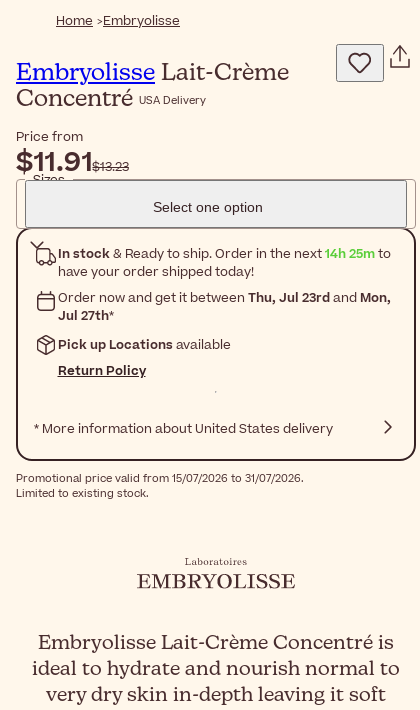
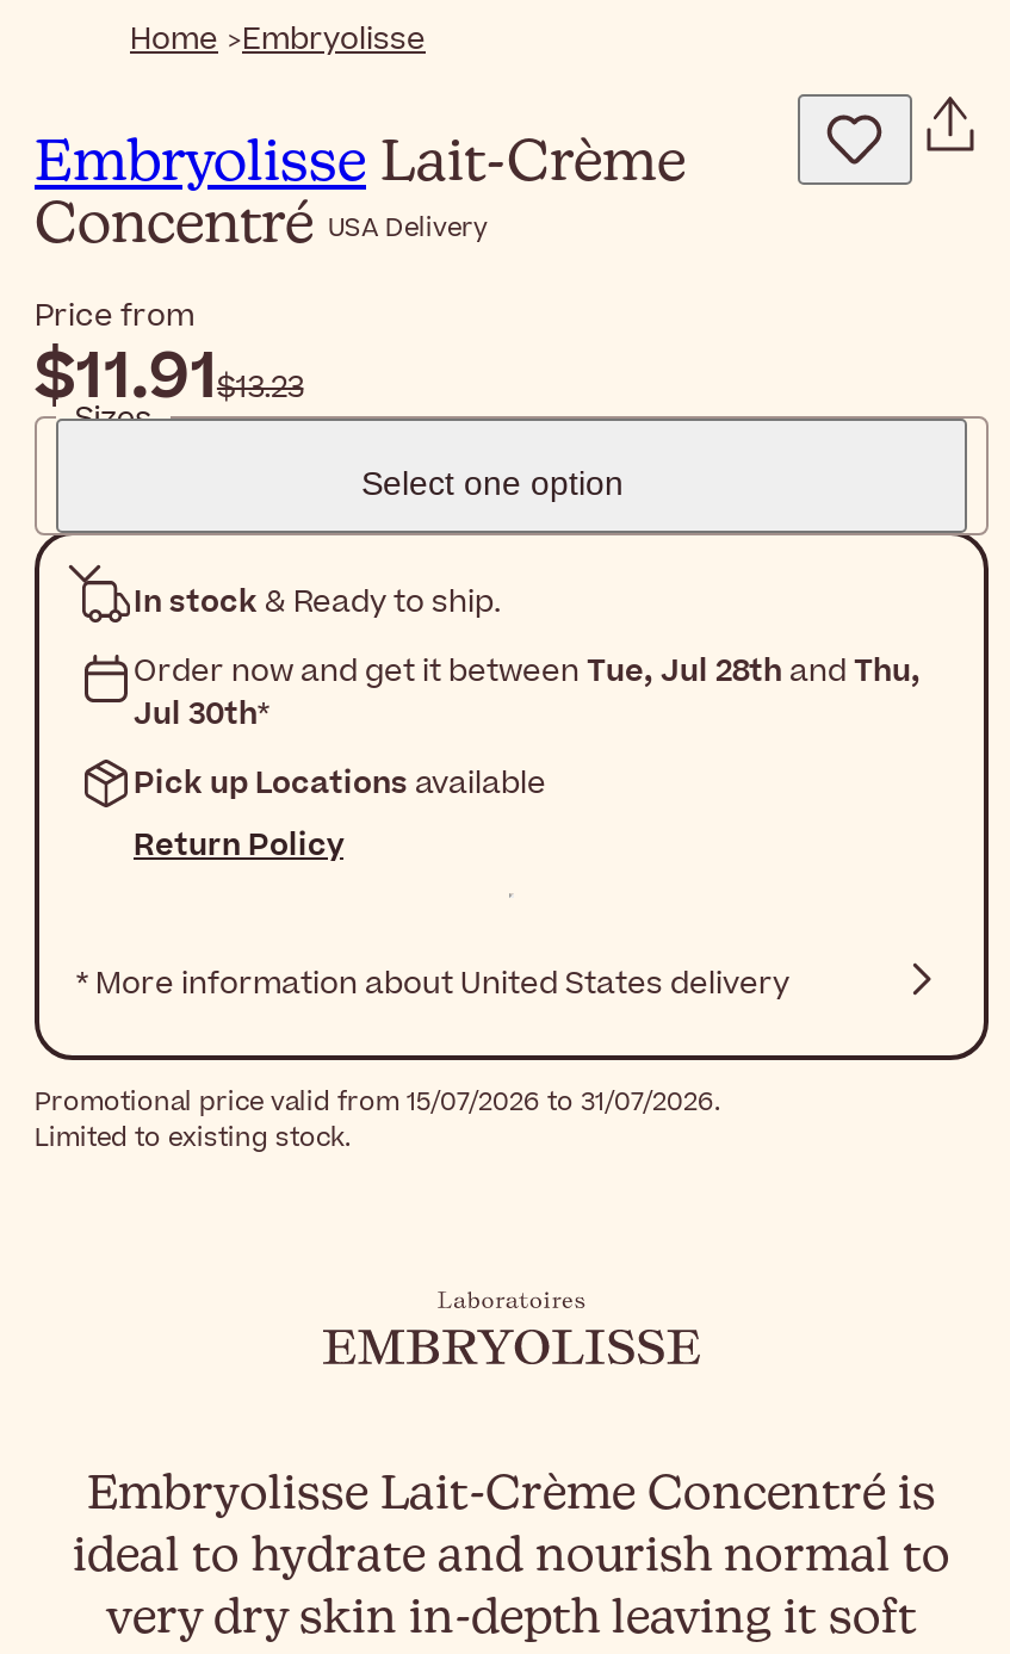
- In stock & Ready to ship. Order in the next14h 25m to
- have your order shipped today!
- Order now and get it between Thu, Jul 23rd and Mon,
- Jul 27th*
+ In stock & Ready to ship.
+ Order now and get it between Tue, Jul 28th and Thu,
+ Jul 30th*
